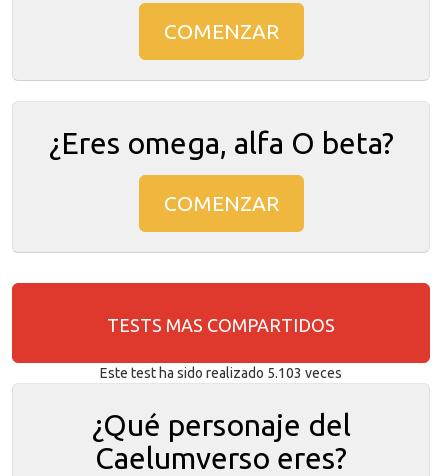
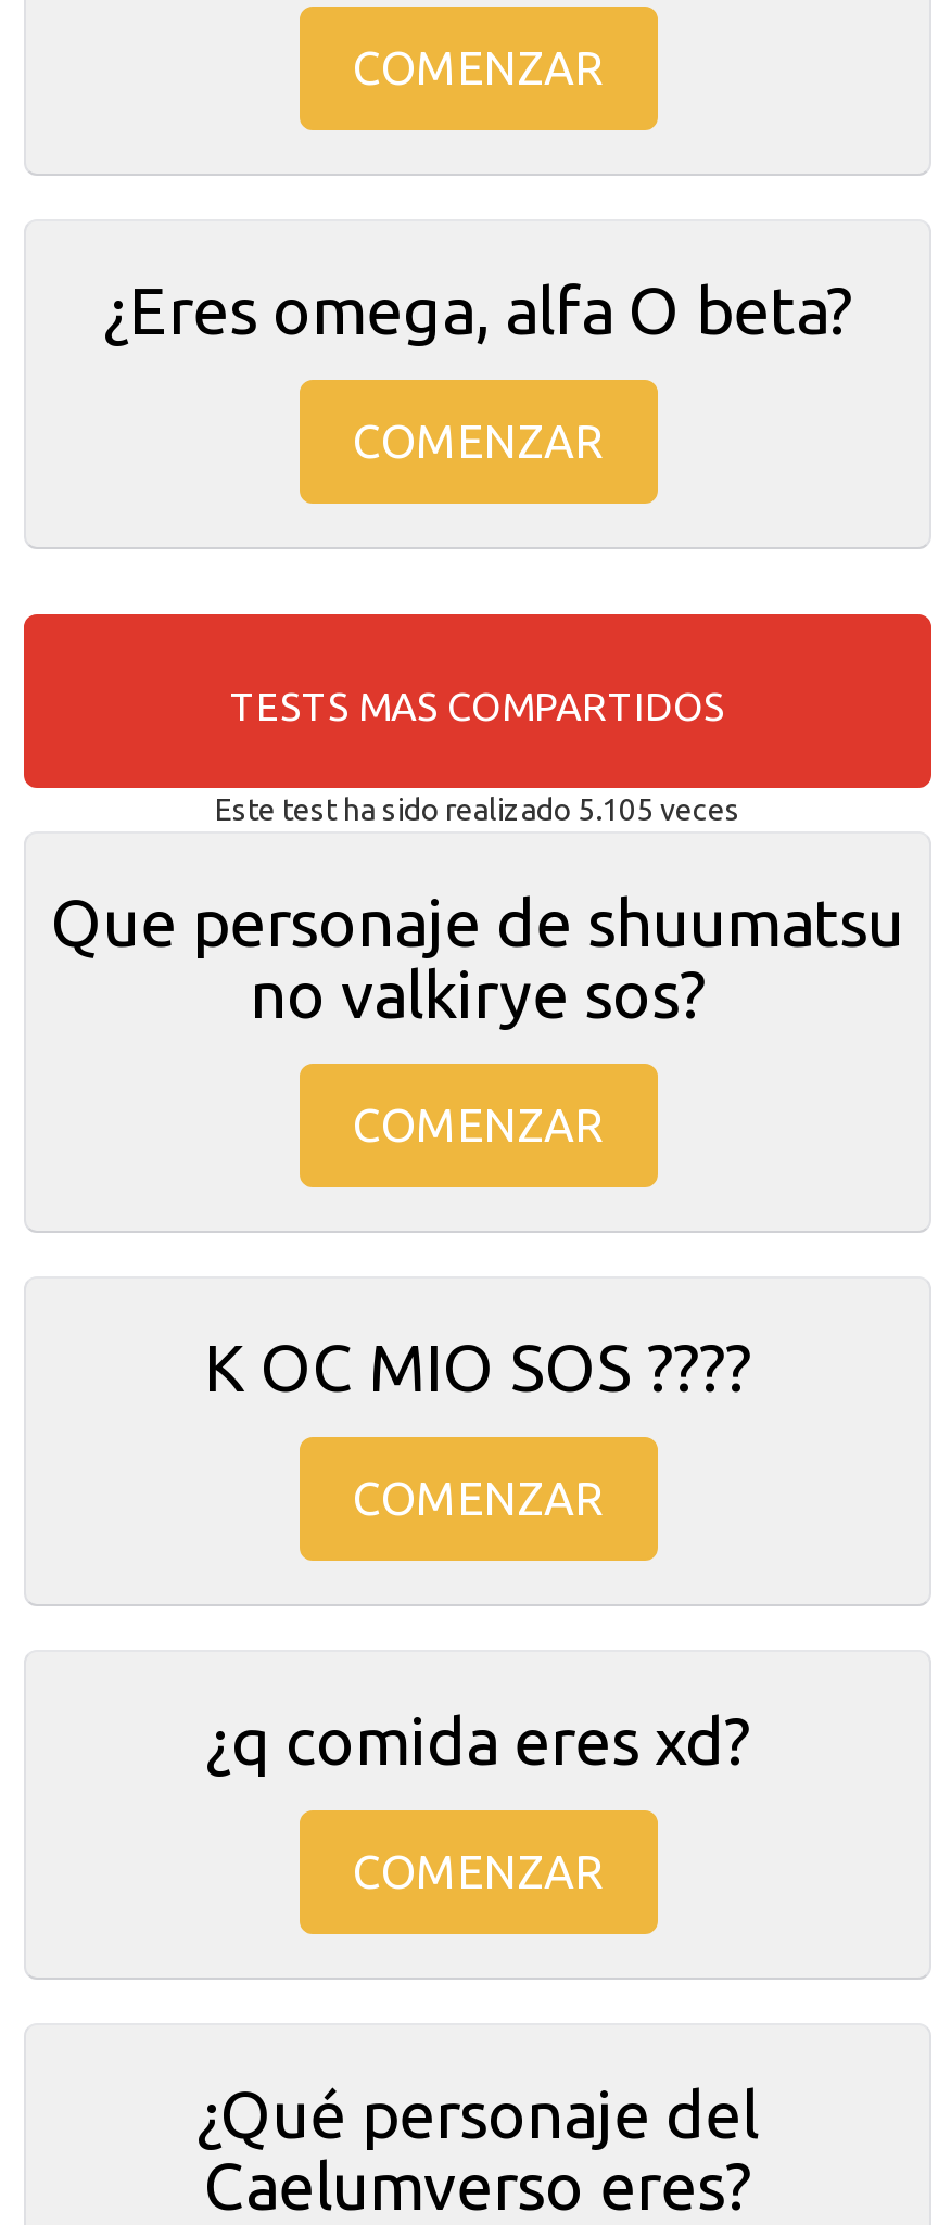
- Este test ha sido realizado 5.103 veces
+ Este test ha sido realizado 5.105 veces
+ Que personaje de shuumatsu
+ no valkirye sos?
+ COMENZAR
+ K OC MIO SOS ????
+ COMENZAR
+ ¿q comida eres xd?
+ COMENZAR
